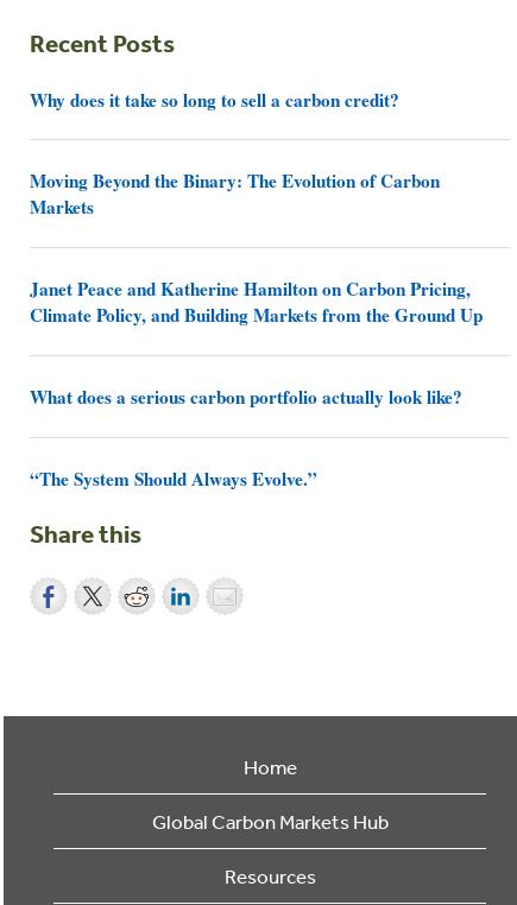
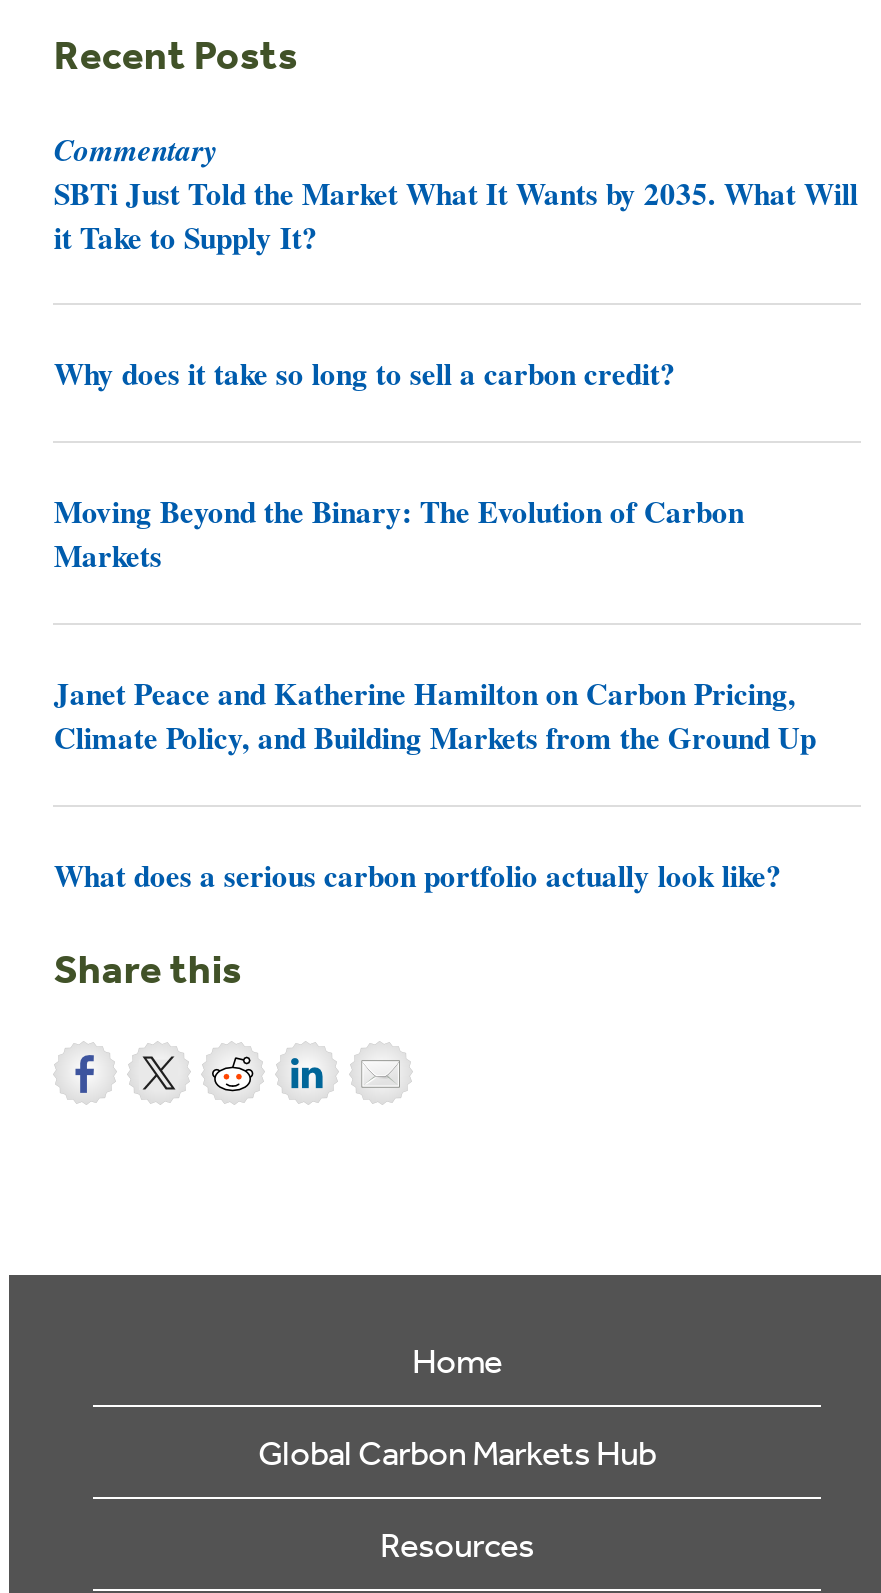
+ Commentary
+ SBTi Just Told the Market What It Wants by 2035. What Will
+ it Take to Supply It?

moved down: Why does it take so long to sell a carbon credit? | Moving Beyond the Binary: The Evolution of Carbon | Markets | Janet Peace and Katherine Hamilton on Carbon Pricing, | Climate Policy, and Building Markets from the Ground Up | What does a serious carbon portfolio actually look like?

- “The System Should Always Evolve.”
